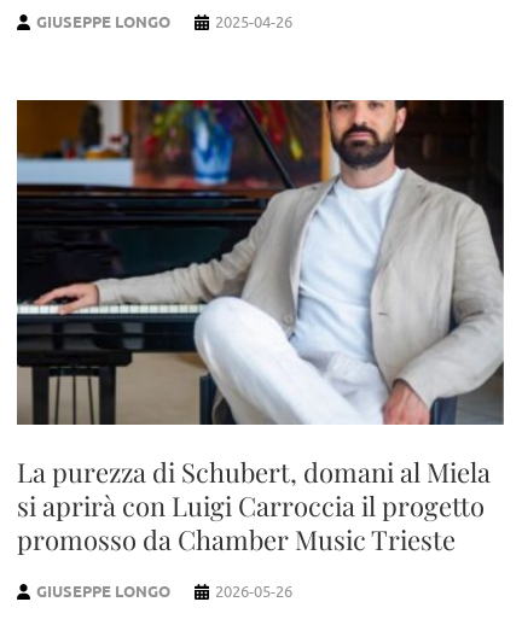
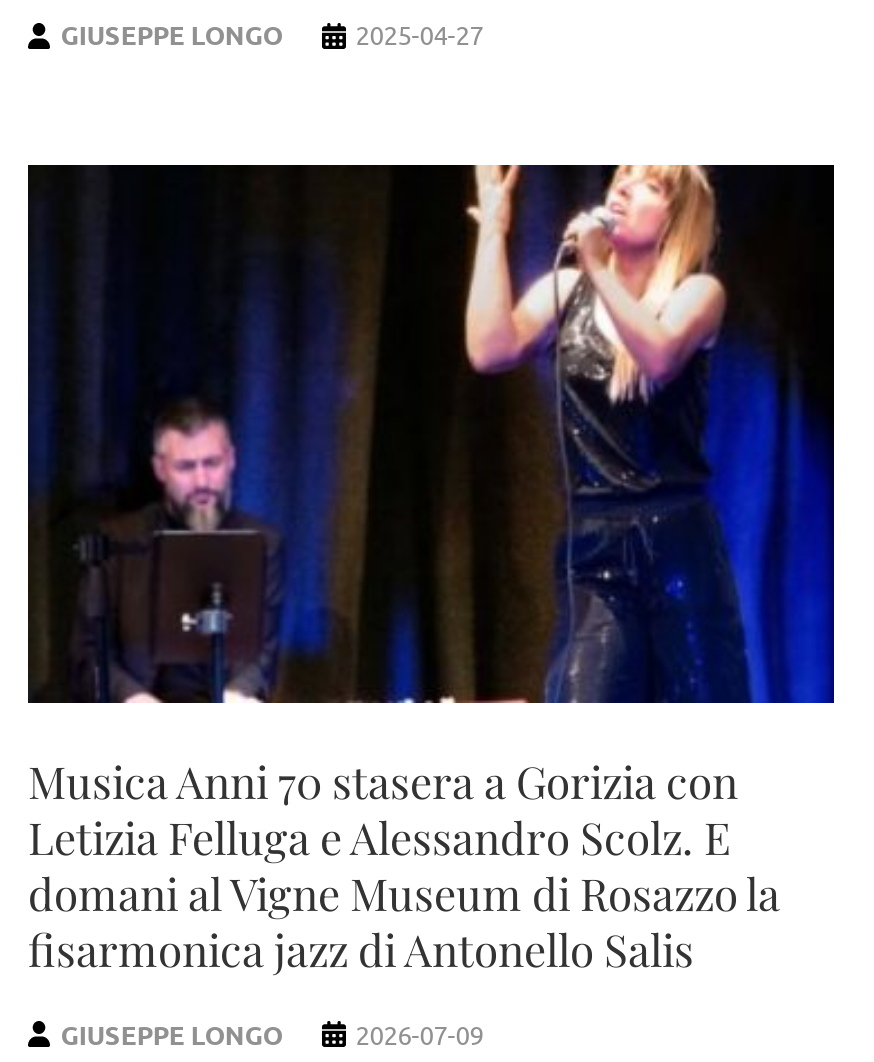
- 2025-04-26
+ 2025-04-27

- [image]
- La purezza di Schubert, domani al Miela
- si aprirà con Luigi Carroccia il progetto
- promosso da Chamber Music Trieste
+ [image]
+ Musica Anni 70 stasera a Gorizia con
+ Letizia Felluga e Alessandro Scolz. E
+ domani al Vigne Museum di Rosazzo la
+ fisarmonica jazz di Antonello Salis

- 2026-05-26
+ 2026-07-09
